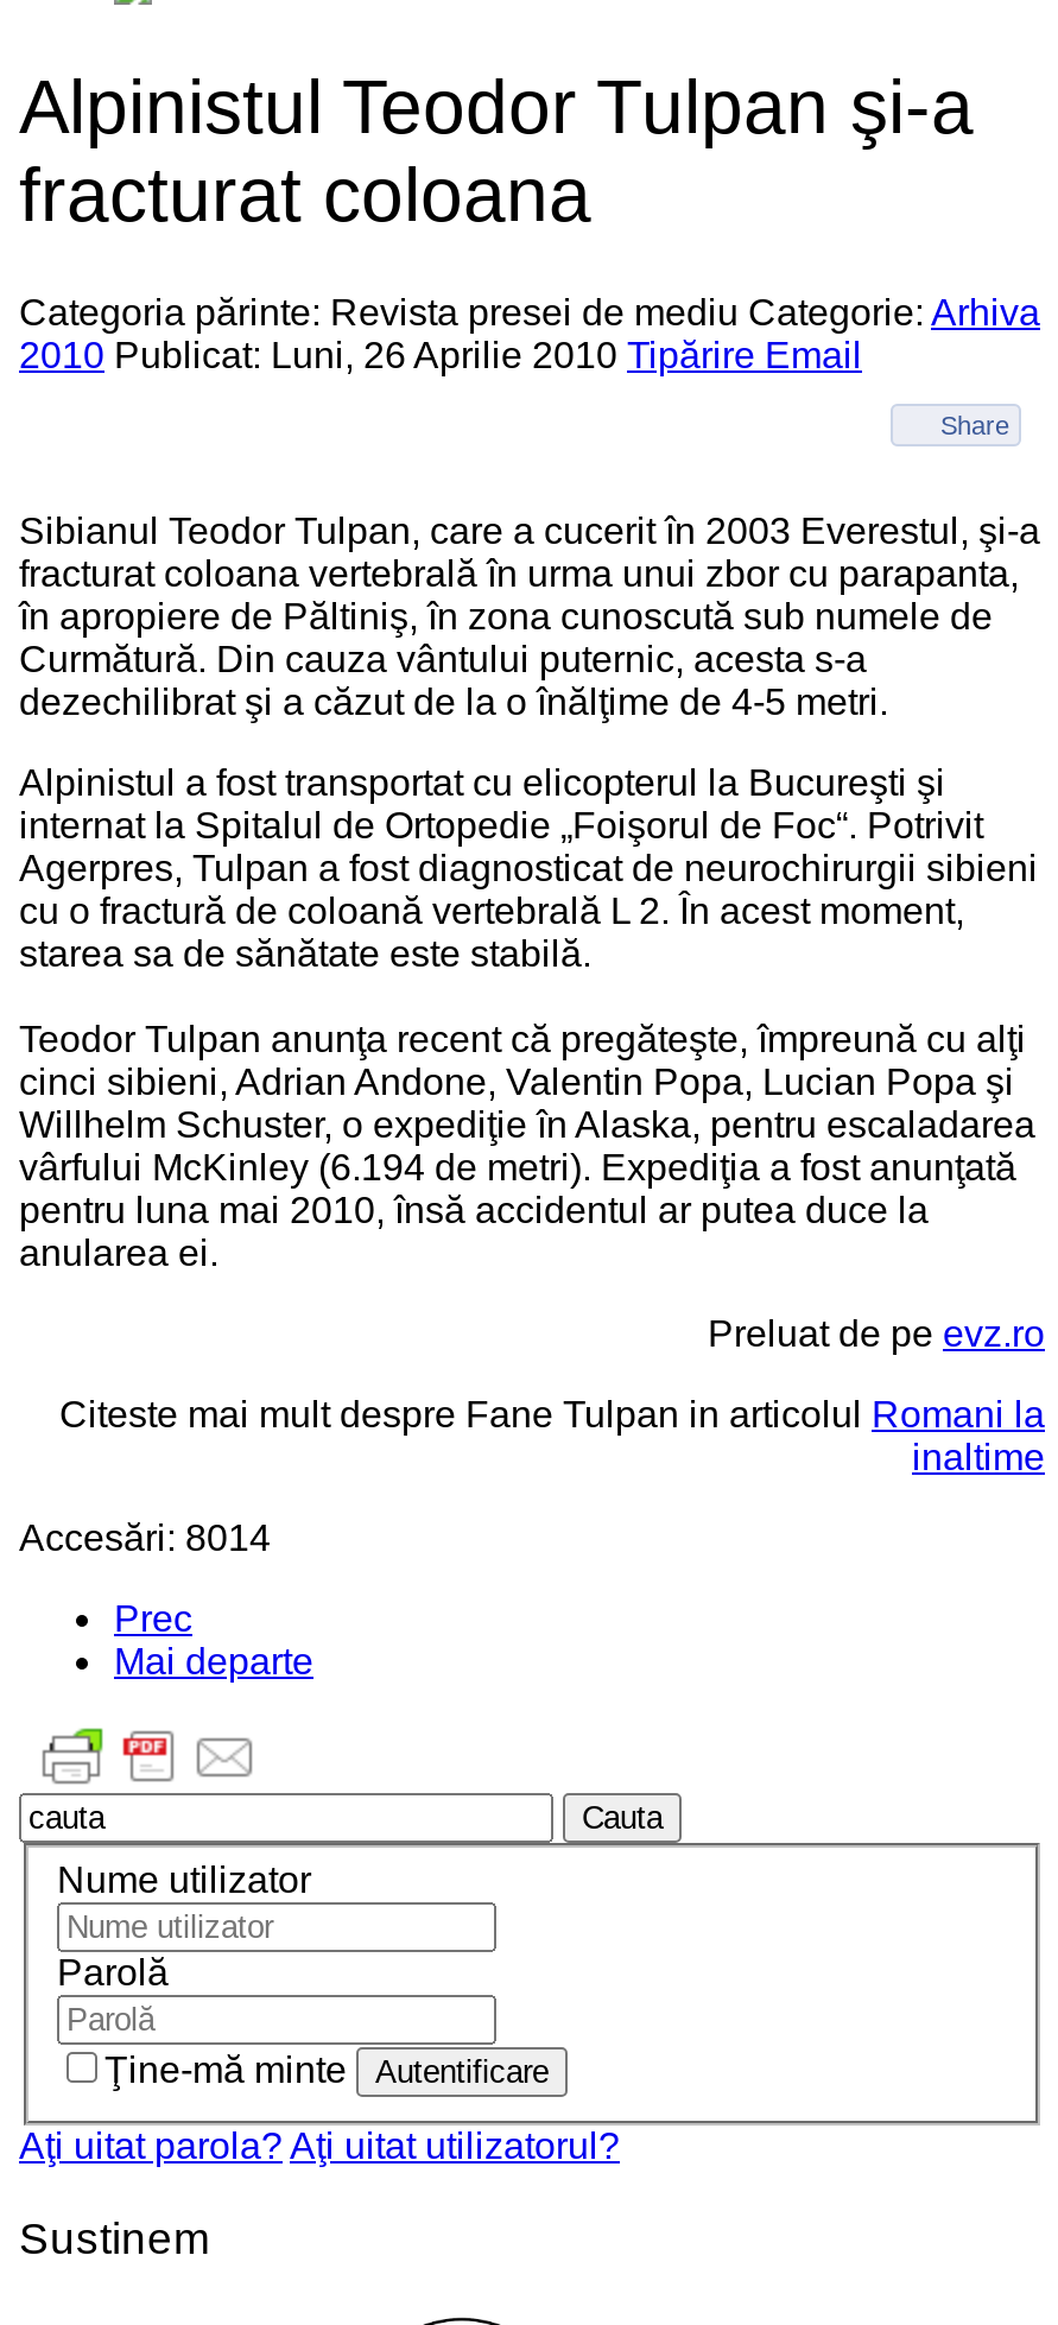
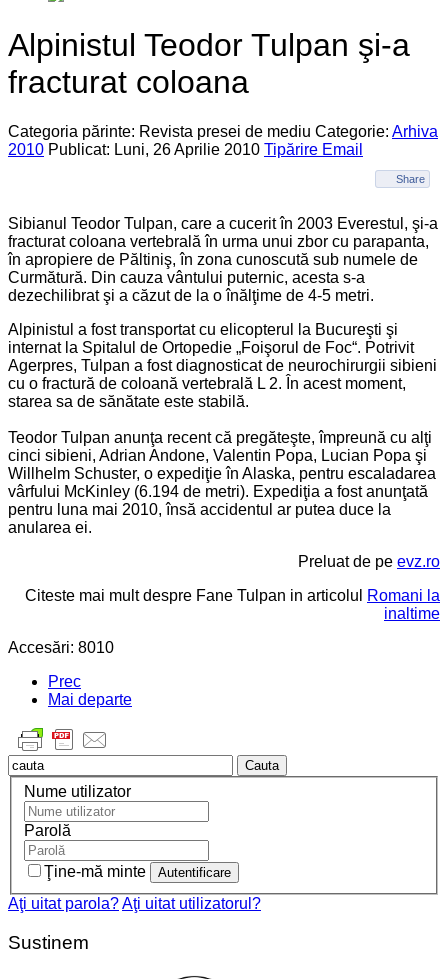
- Accesări: 8014
+ Accesări: 8010
